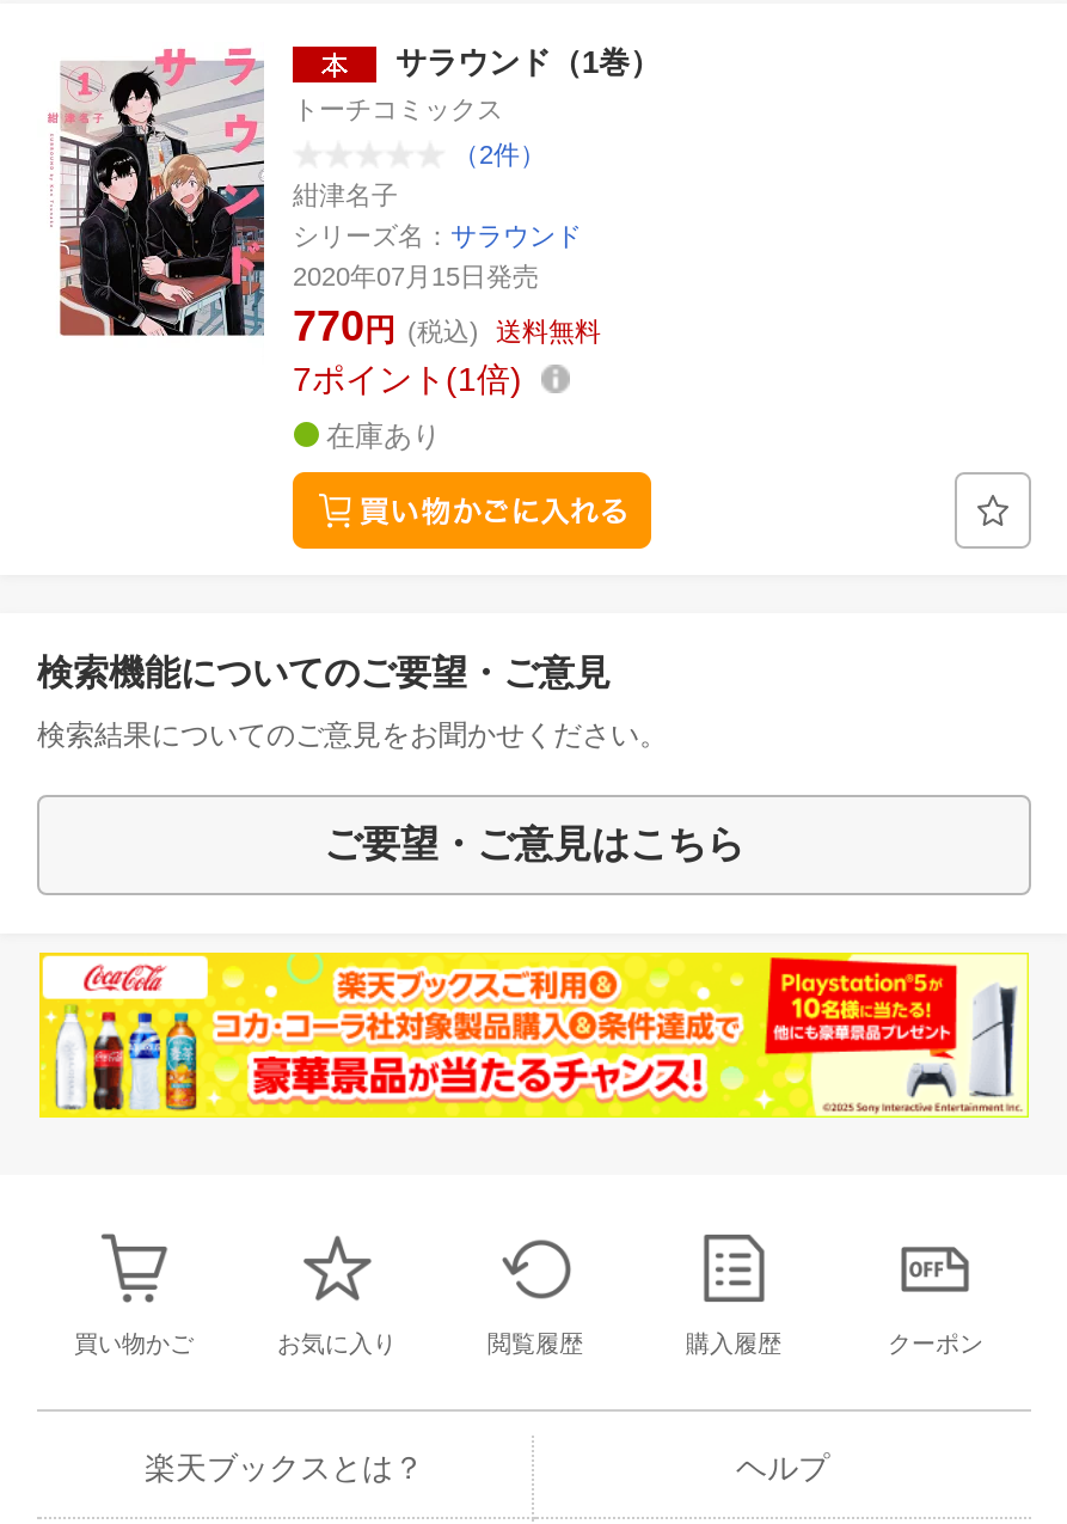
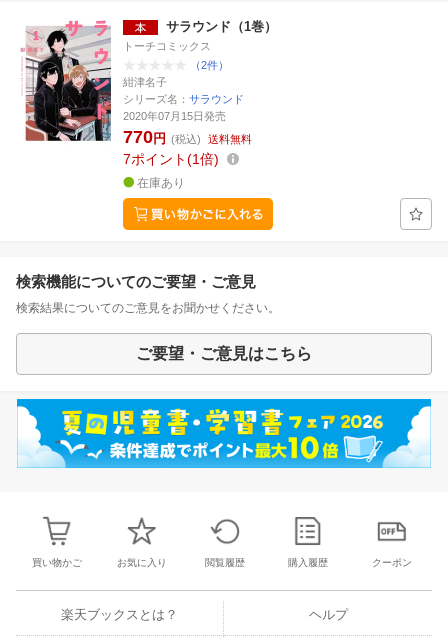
- [image]
+ [image]
